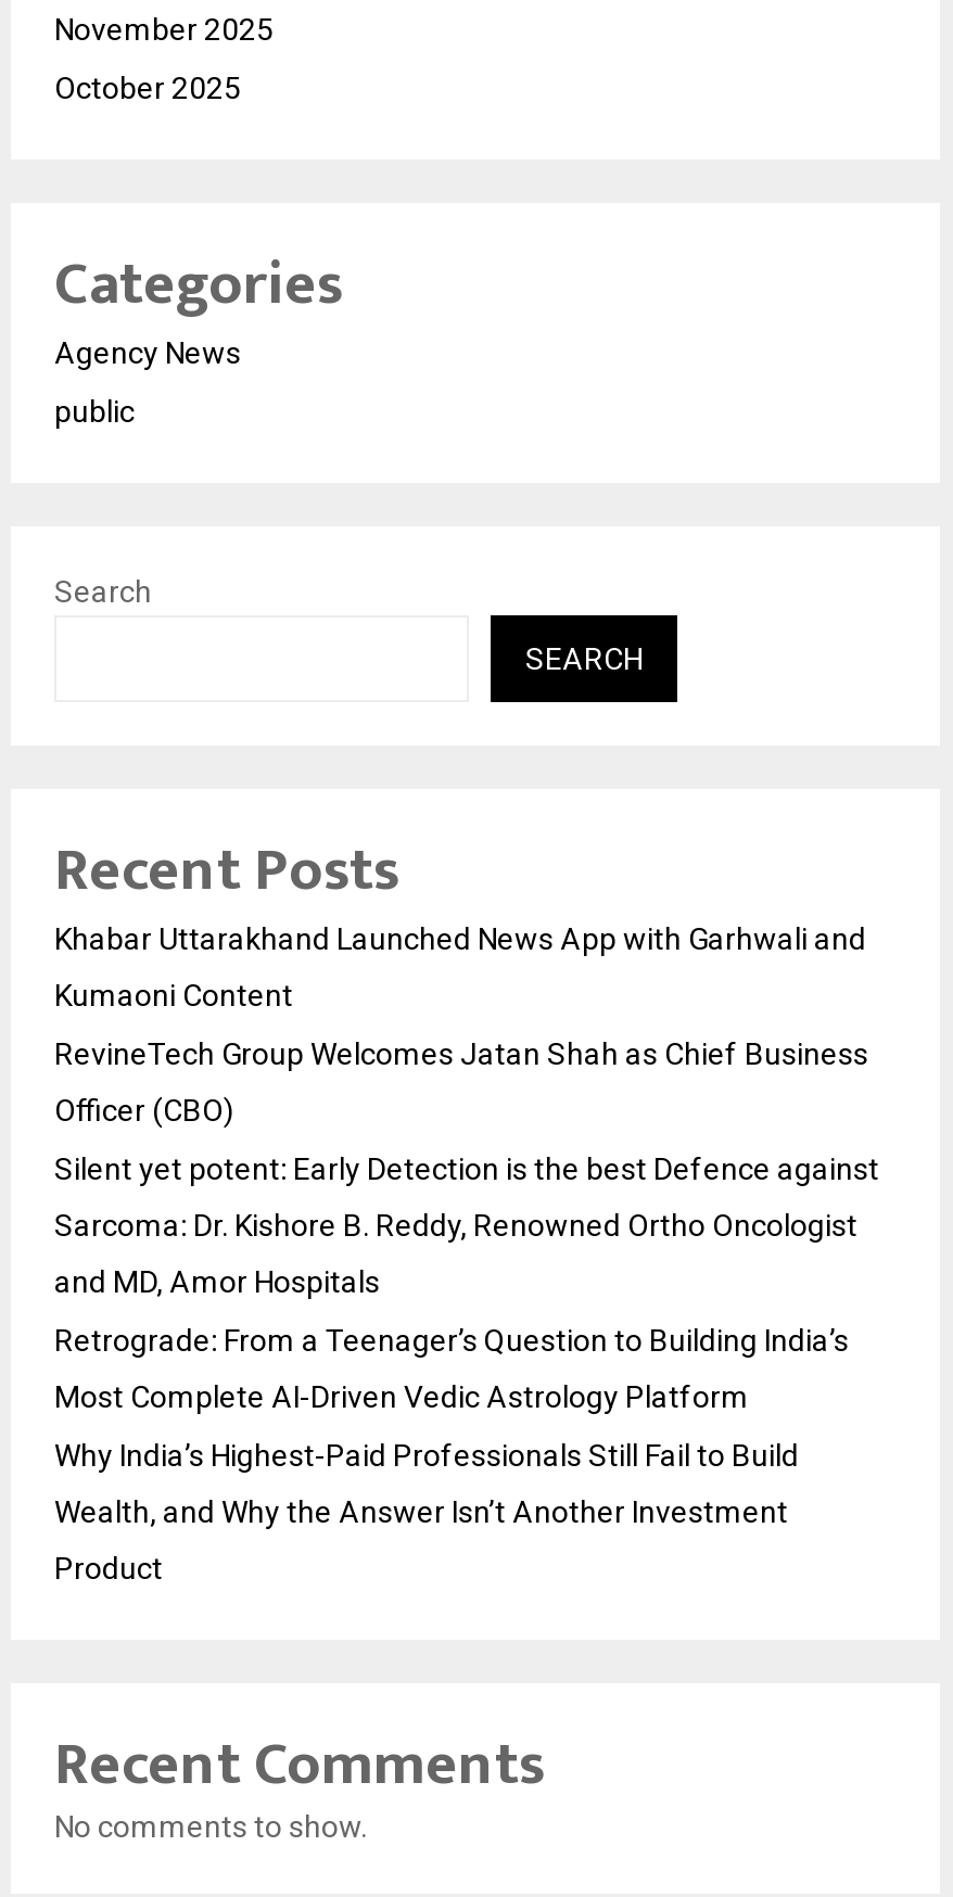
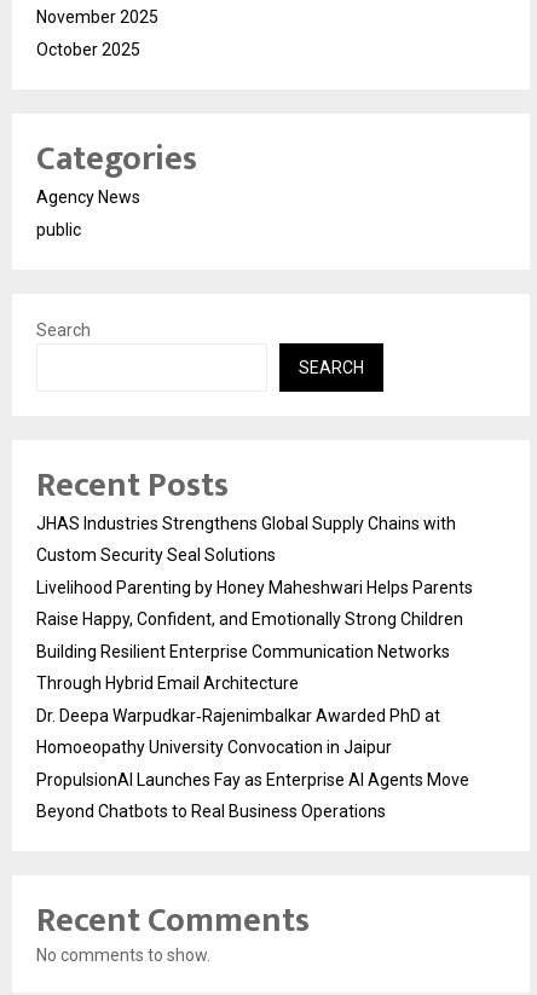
- Khabar Uttarakhand Launched News App with Garhwali and
- Kumaoni Content
- RevineTech Group Welcomes Jatan Shah as Chief Business
- Officer (CBO)
- Silent yet potent: Early Detection is the best Defence against
- Sarcoma: Dr. Kishore B. Reddy, Renowned Ortho Oncologist
- and MD, Amor Hospitals
- Retrograde: From a Teenager’s Question to Building India’s
- Most Complete AI-Driven Vedic Astrology Platform
- Why India’s Highest-Paid Professionals Still Fail to Build
- Wealth, and Why the Answer Isn’t Another Investment
- Product
+ JHAS Industries Strengthens Global Supply Chains with
+ Custom Security Seal Solutions
+ Livelihood Parenting by Honey Maheshwari Helps Parents
+ Raise Happy, Confident, and Emotionally Strong Children
+ Building Resilient Enterprise Communication Networks
+ Through Hybrid Email Architecture
+ Dr. Deepa Warpudkar‑Rajenimbalkar Awarded PhD at
+ Homoeopathy University Convocation in Jaipur
+ PropulsionAI Launches Fay as Enterprise AI Agents Move
+ Beyond Chatbots to Real Business Operations
